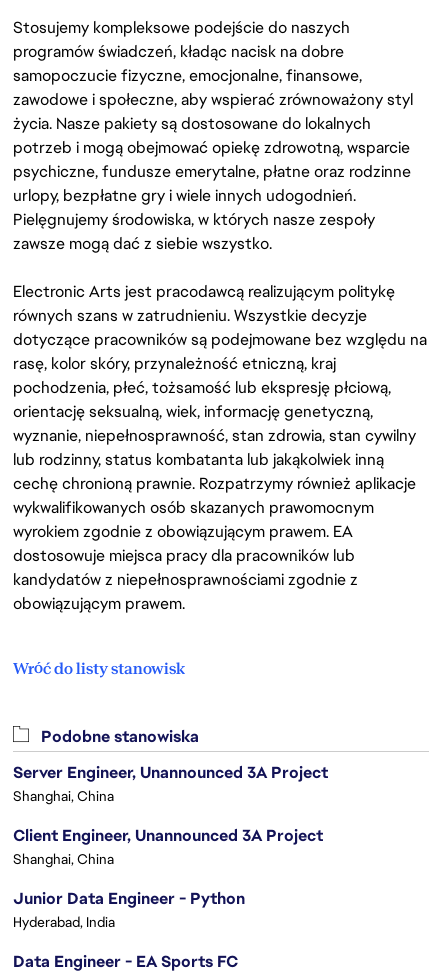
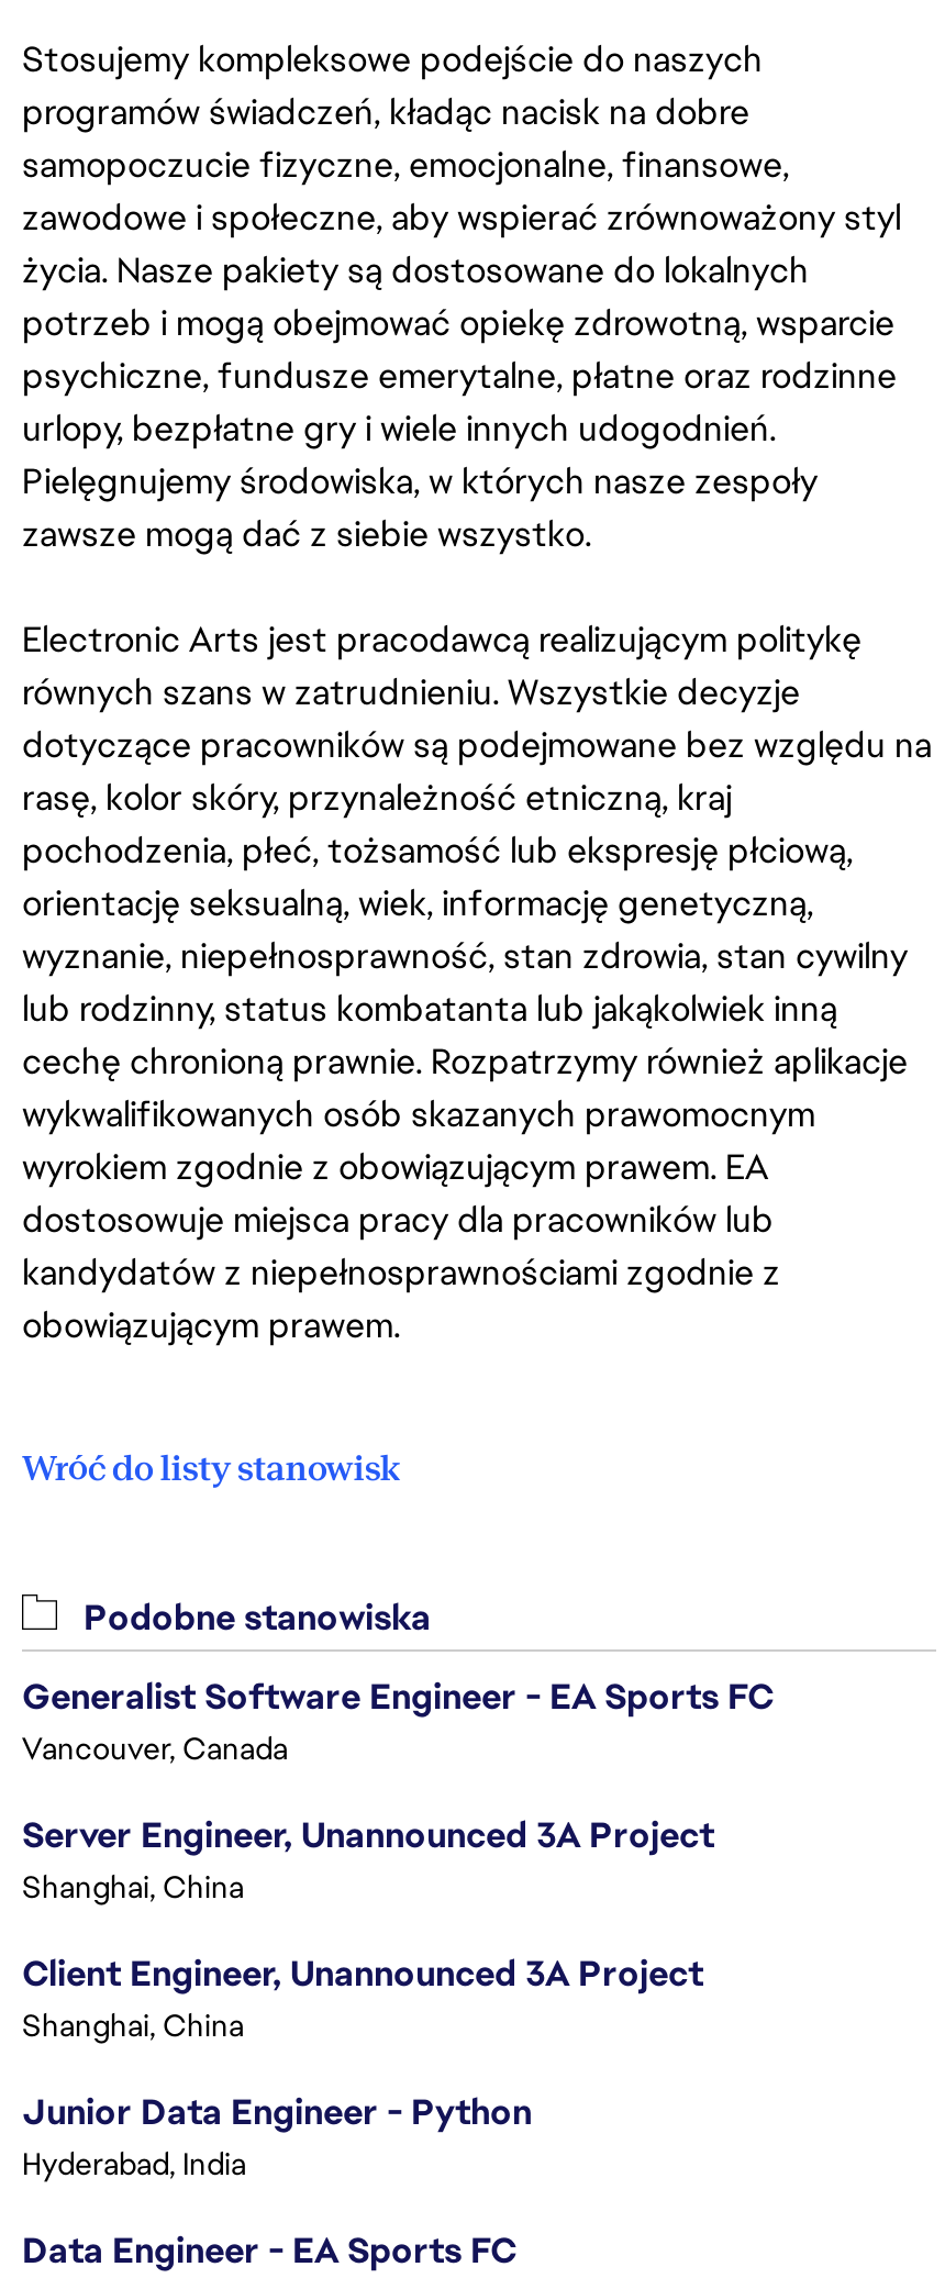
+ Generalist Software Engineer - EA Sports FC
+ Vancouver, Canada
